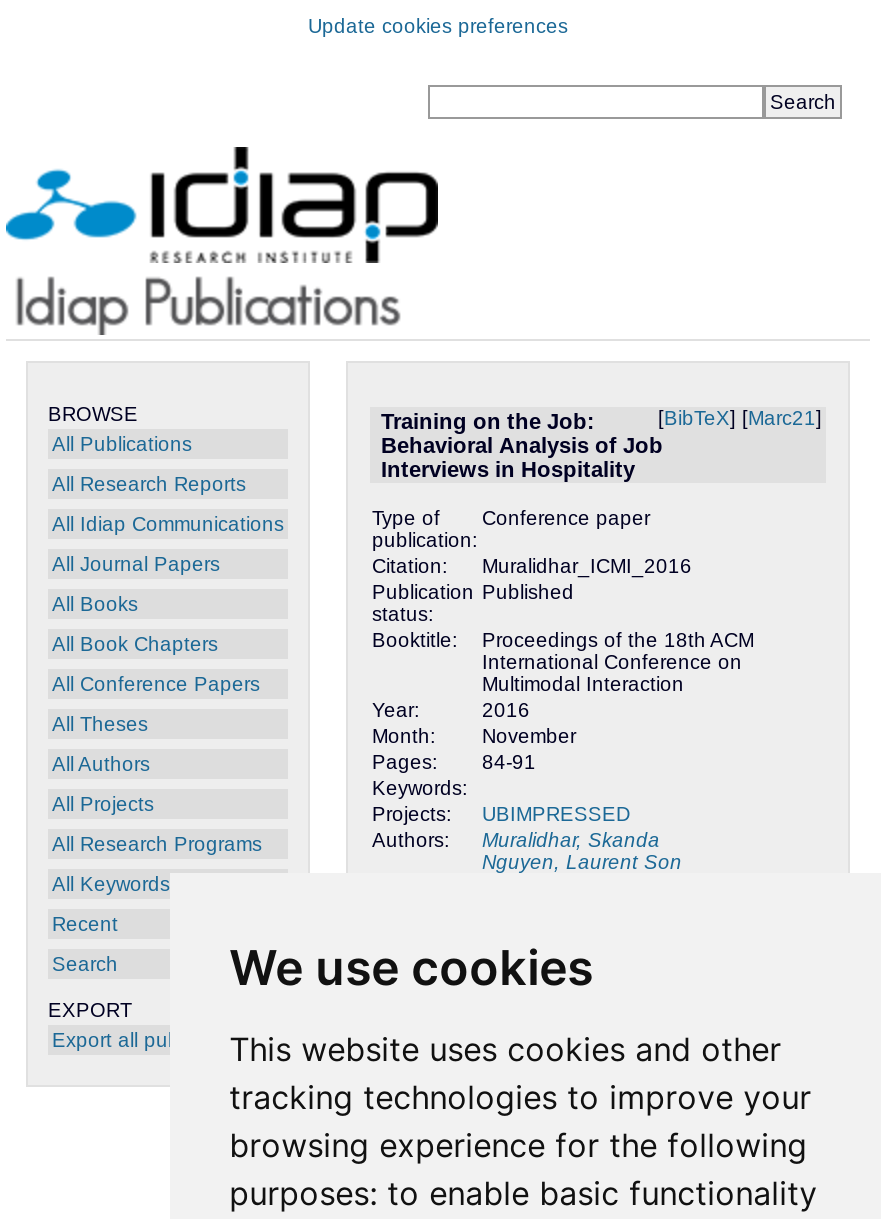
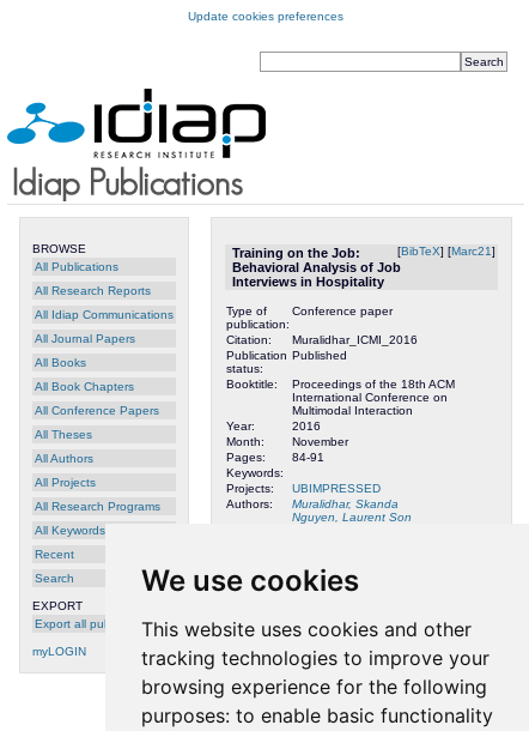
+ myLOGIN
